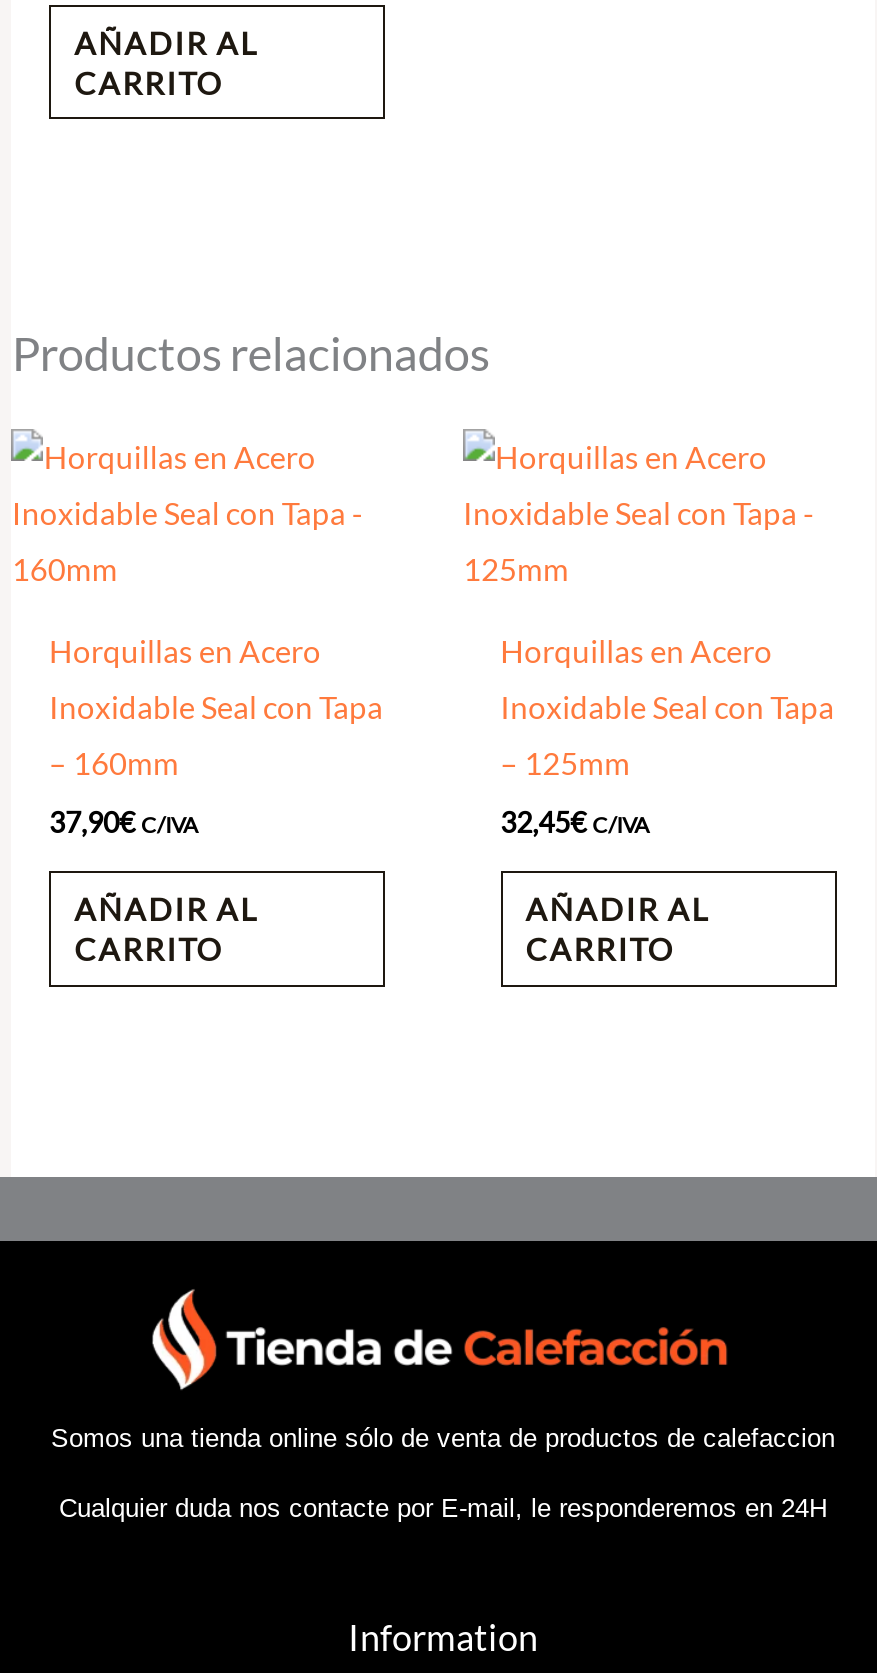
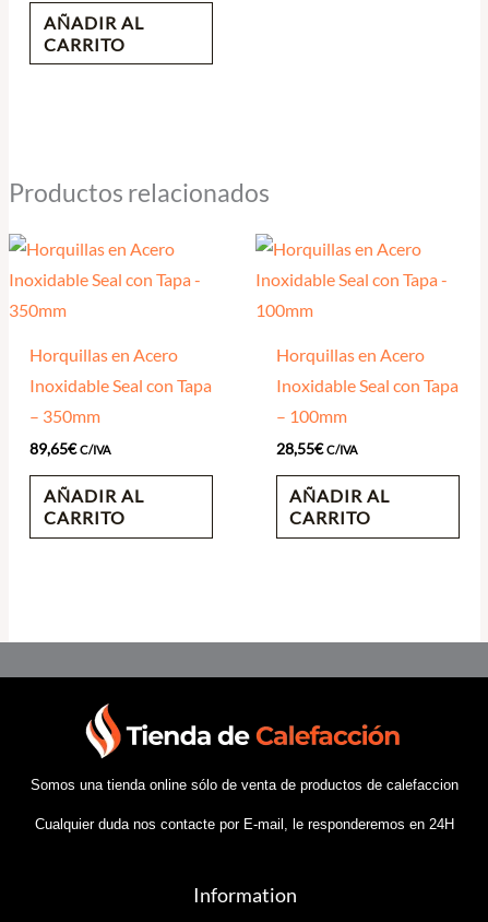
- – 160mm
+ – 350mm

- – 125mm
+ – 100mm

- 37,90€ C/IVA
+ 89,65€ C/IVA

- 32,45€ C/IVA
+ 28,55€ C/IVA
